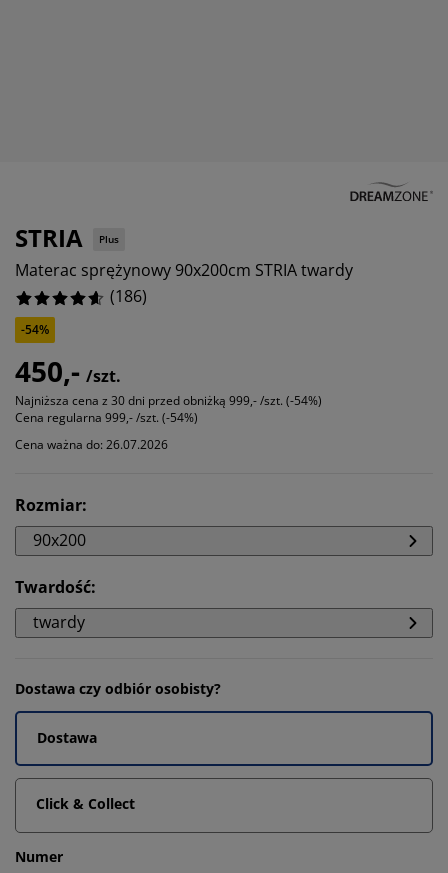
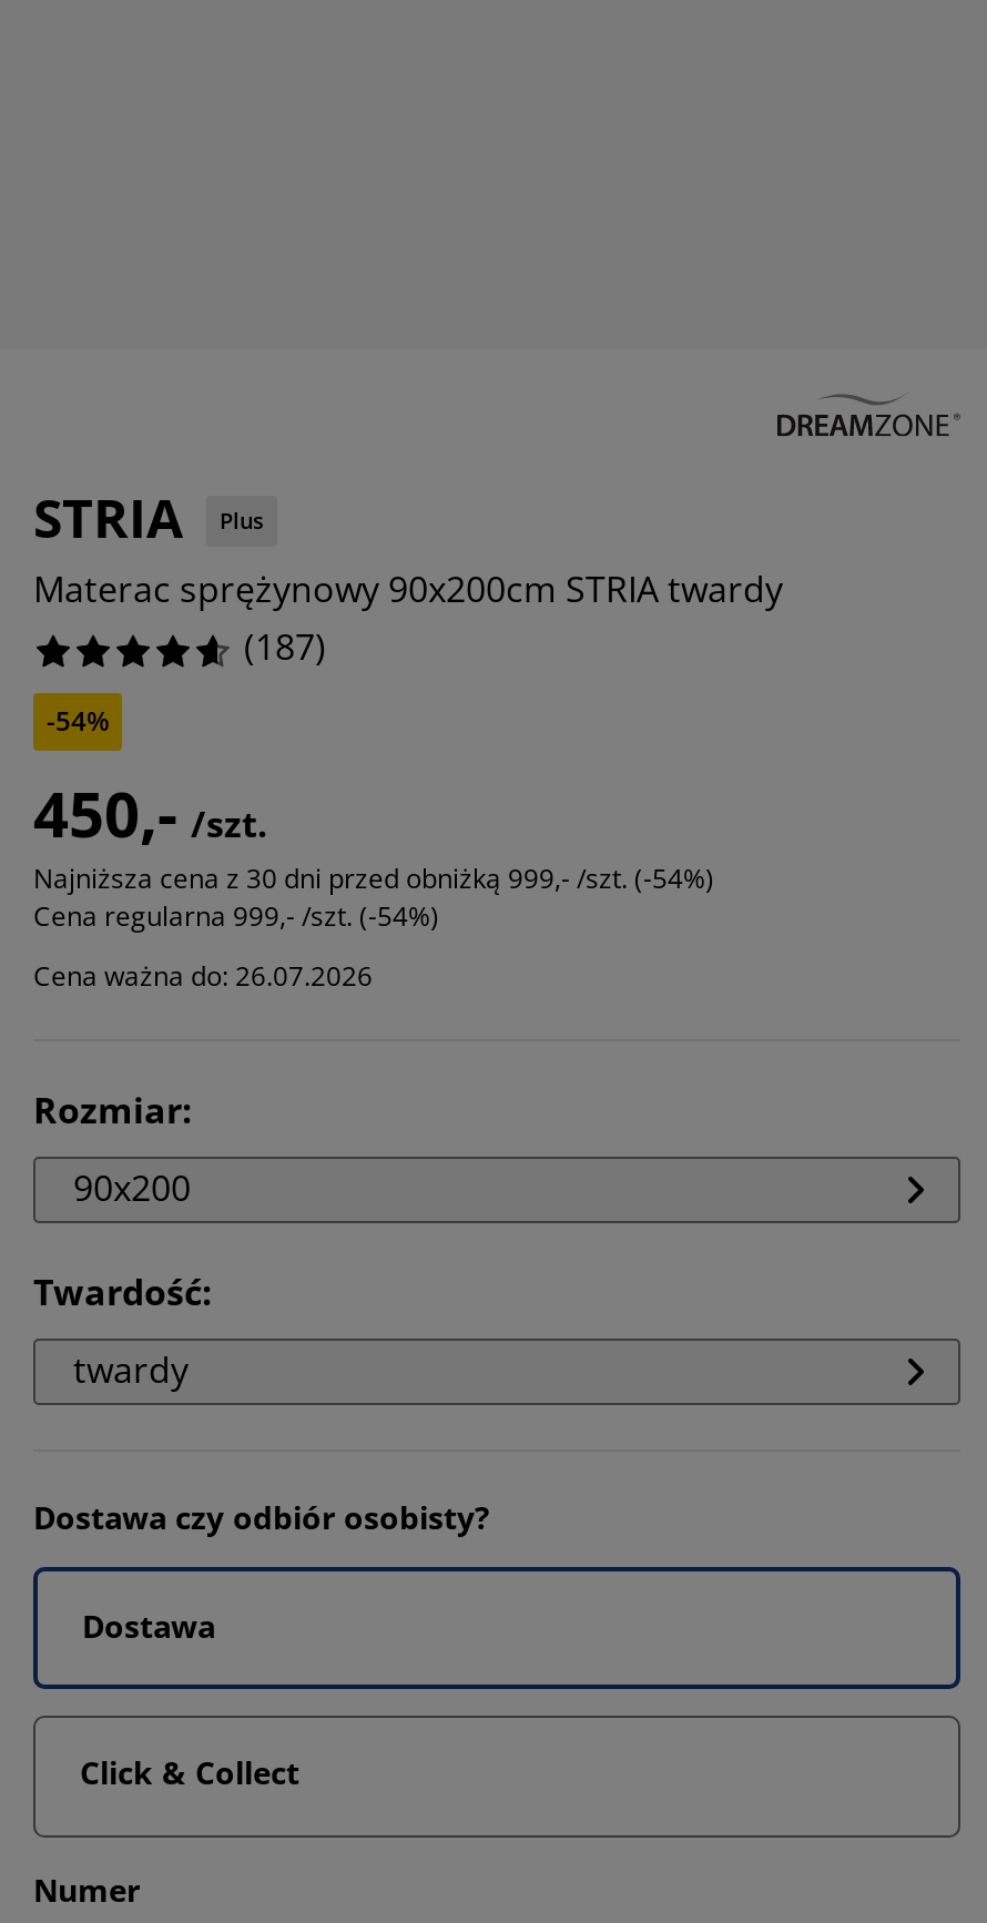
- (186)
+ (187)
